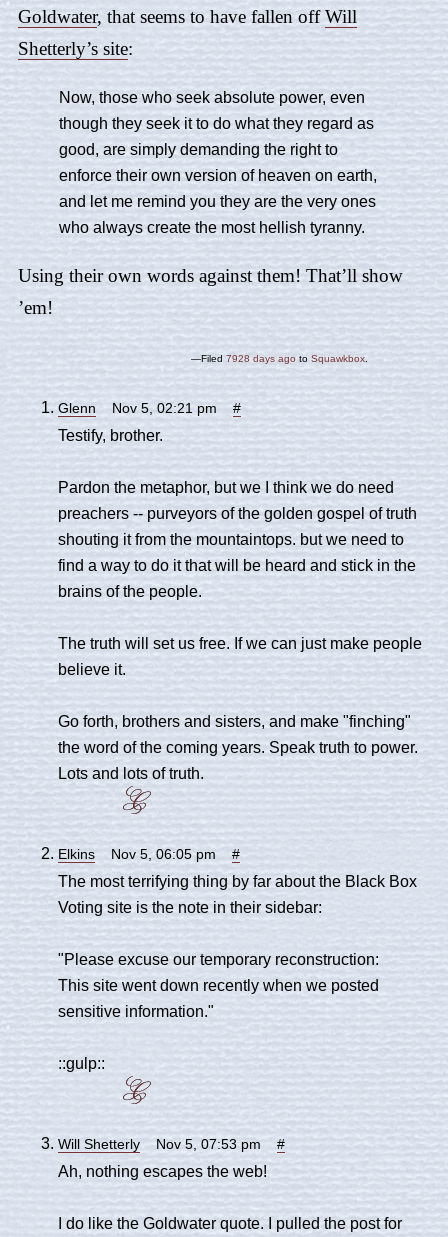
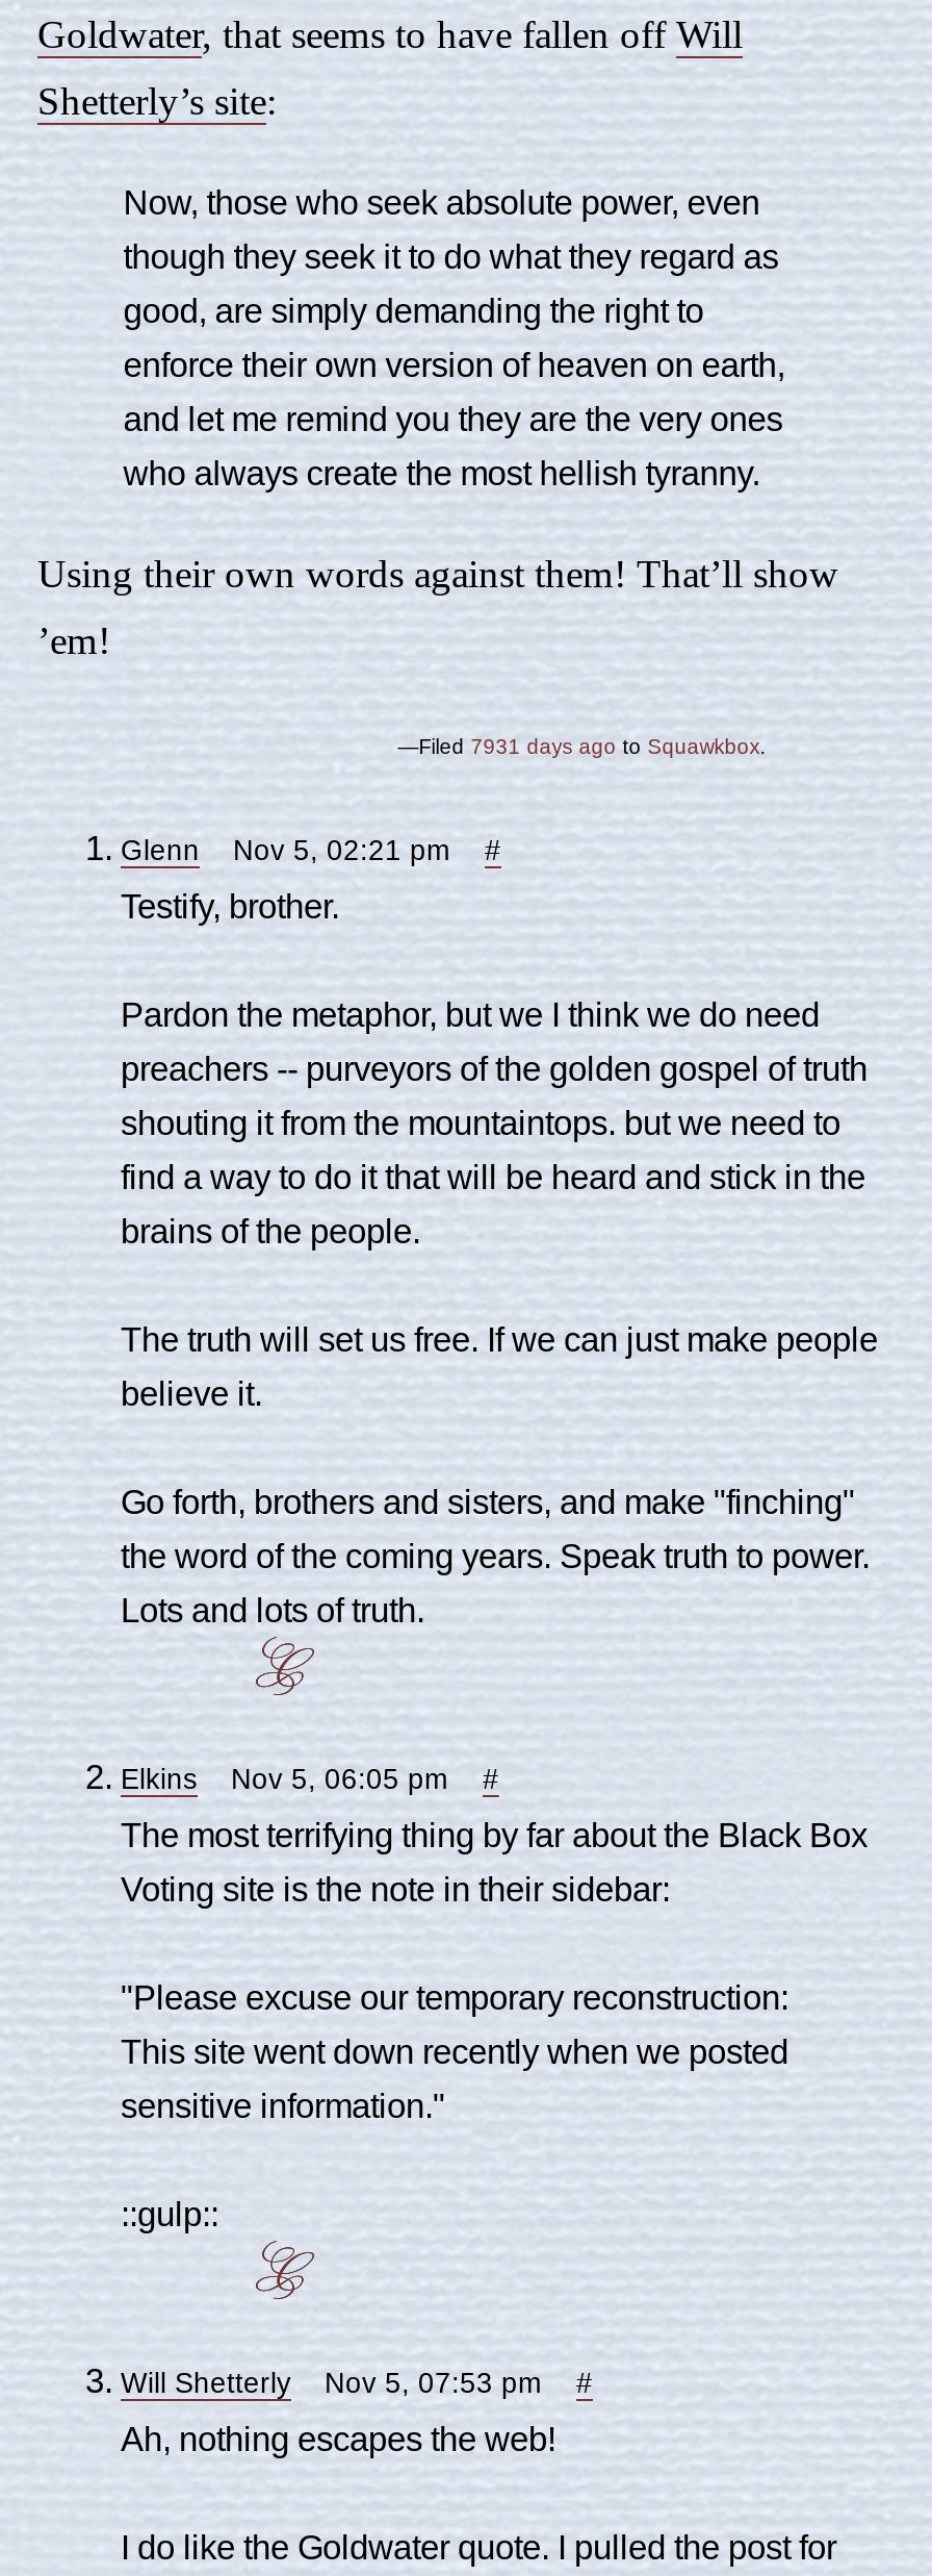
- —Filed 7928 days ago to Squawkbox.
+ —Filed 7931 days ago to Squawkbox.
